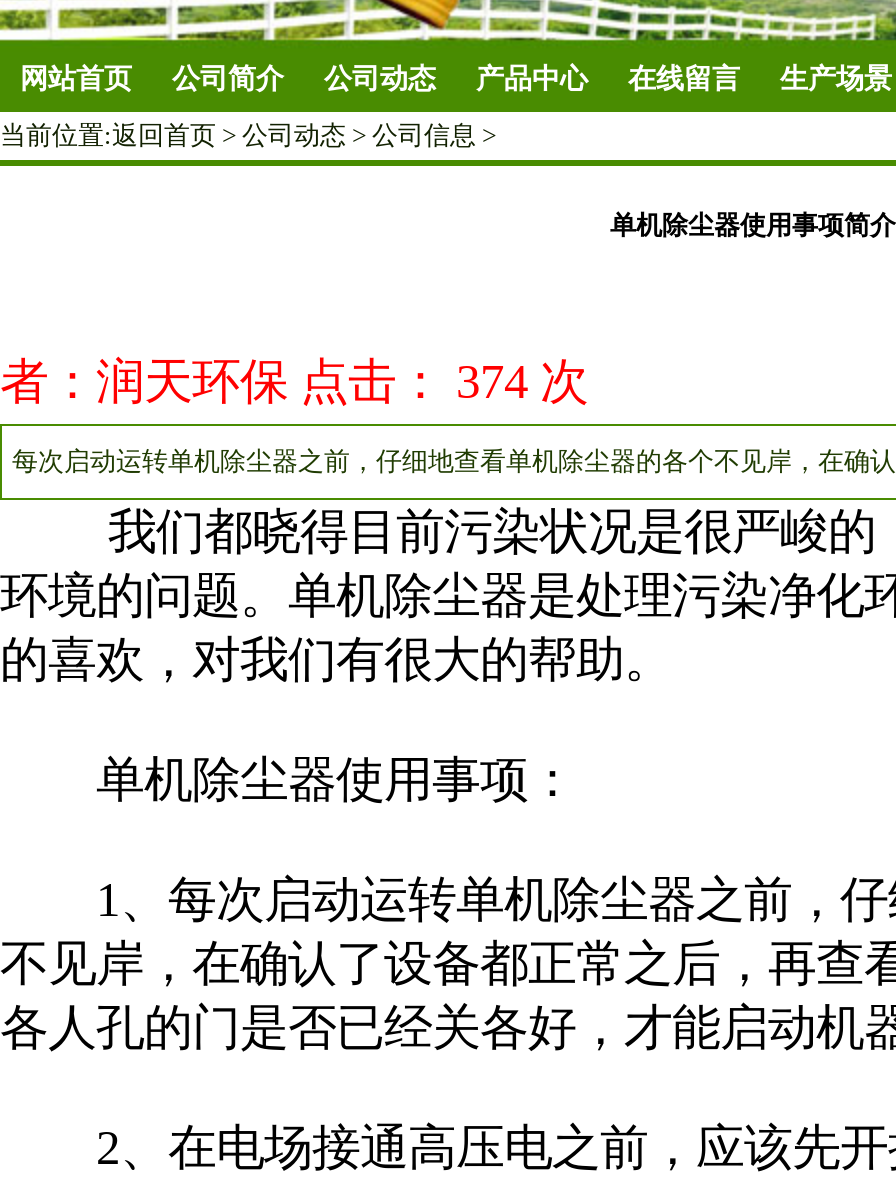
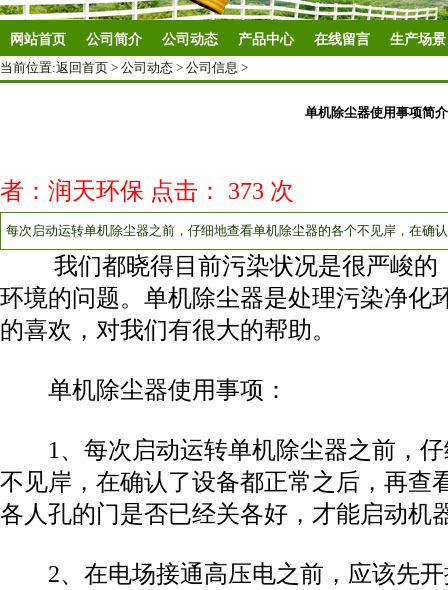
- 者：润天环保 点击：374 次
+ 者：润天环保 点击：373 次
